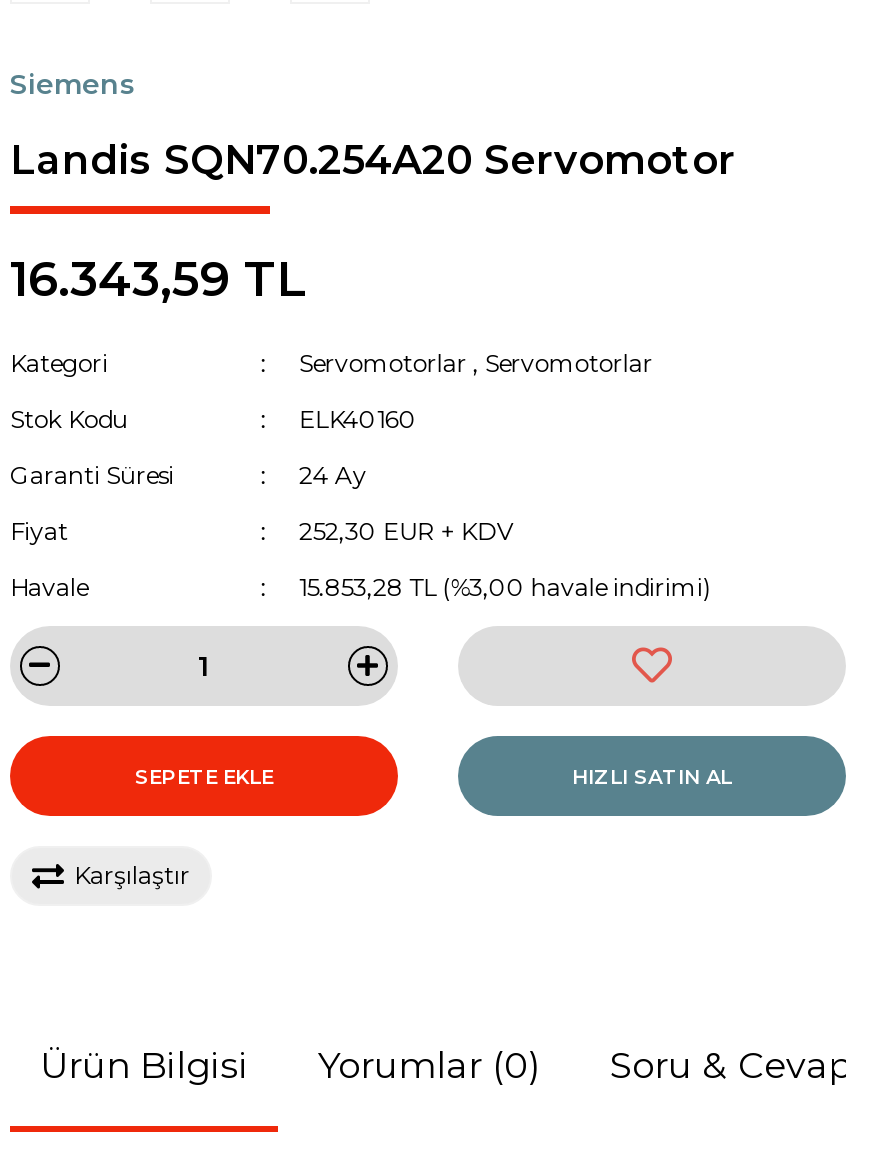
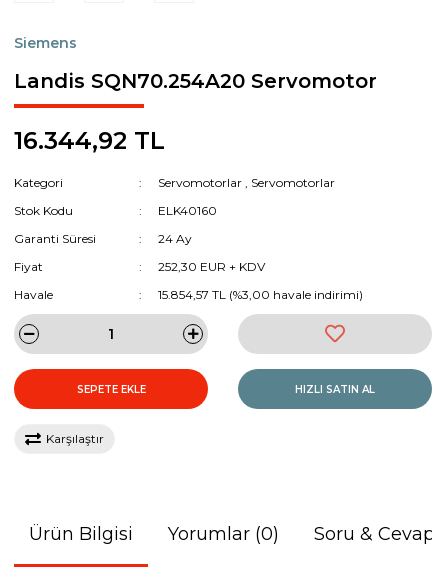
- 16.343,59 TL
+ 16.344,92 TL

- 15.853,28 TL (%3,00 havale indirimi)
+ 15.854,57 TL (%3,00 havale indirimi)
